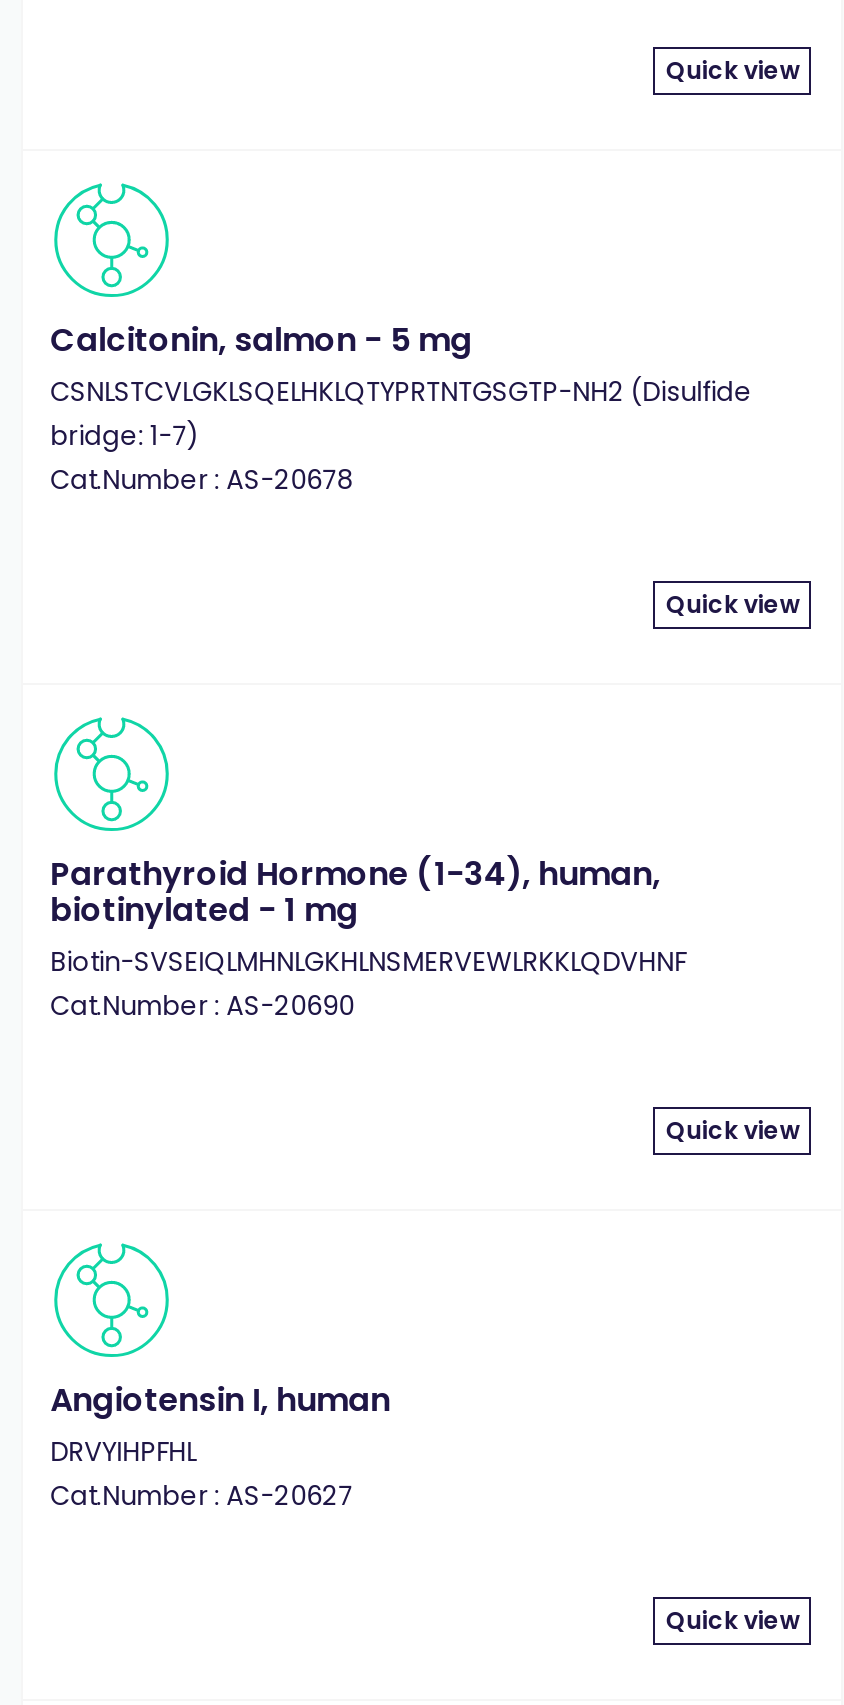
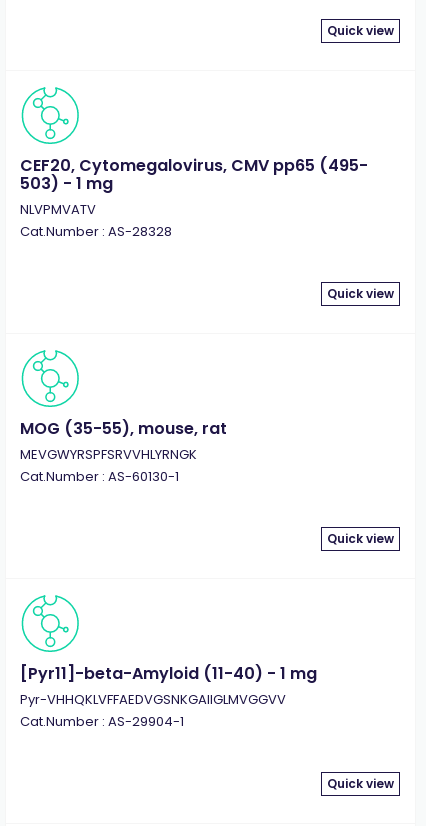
- Calcitonin, salmon - 5 mg
- CSNLSTCVLGKLSQELHKLQTYPRTNTGSGTP-NH2 (Disulfide
- bridge: 1-7)
- Cat.Number : AS-20678
+ CEF20, Cytomegalovirus, CMV pp65 (495-
+ 503) - 1 mg
+ NLVPMVATV
+ Cat.Number : AS-28328

- Parathyroid Hormone (1-34), human,
- biotinylated - 1 mg
- Biotin-SVSEIQLMHNLGKHLNSMERVEWLRKKLQDVHNF
- Cat.Number : AS-20690
+ MOG (35-55), mouse, rat
+ MEVGWYRSPFSRVVHLYRNGK
+ Cat.Number : AS-60130-1

- Angiotensin I, human
- DRVYIHPFHL
- Cat.Number : AS-20627
+ [Pyr11]-beta-Amyloid (11-40) - 1 mg
+ Pyr-VHHQKLVFFAEDVGSNKGAIIGLMVGGVV
+ Cat.Number : AS-29904-1
